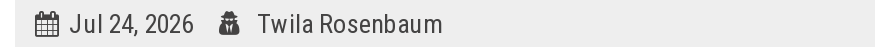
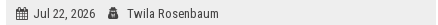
- Jul 24, 2026 Twila Rosenbaum
+ Jul 22, 2026 Twila Rosenbaum
